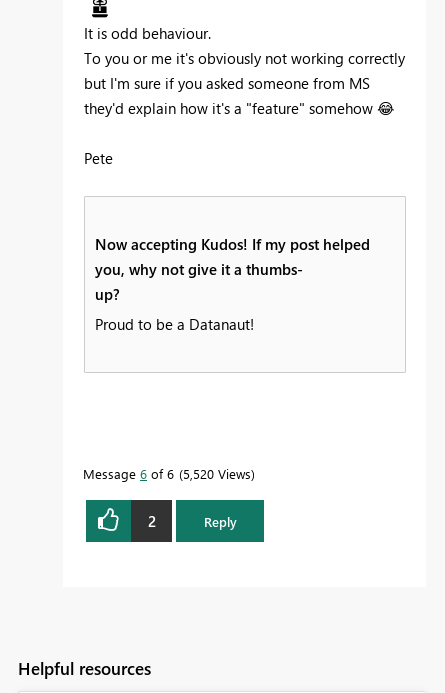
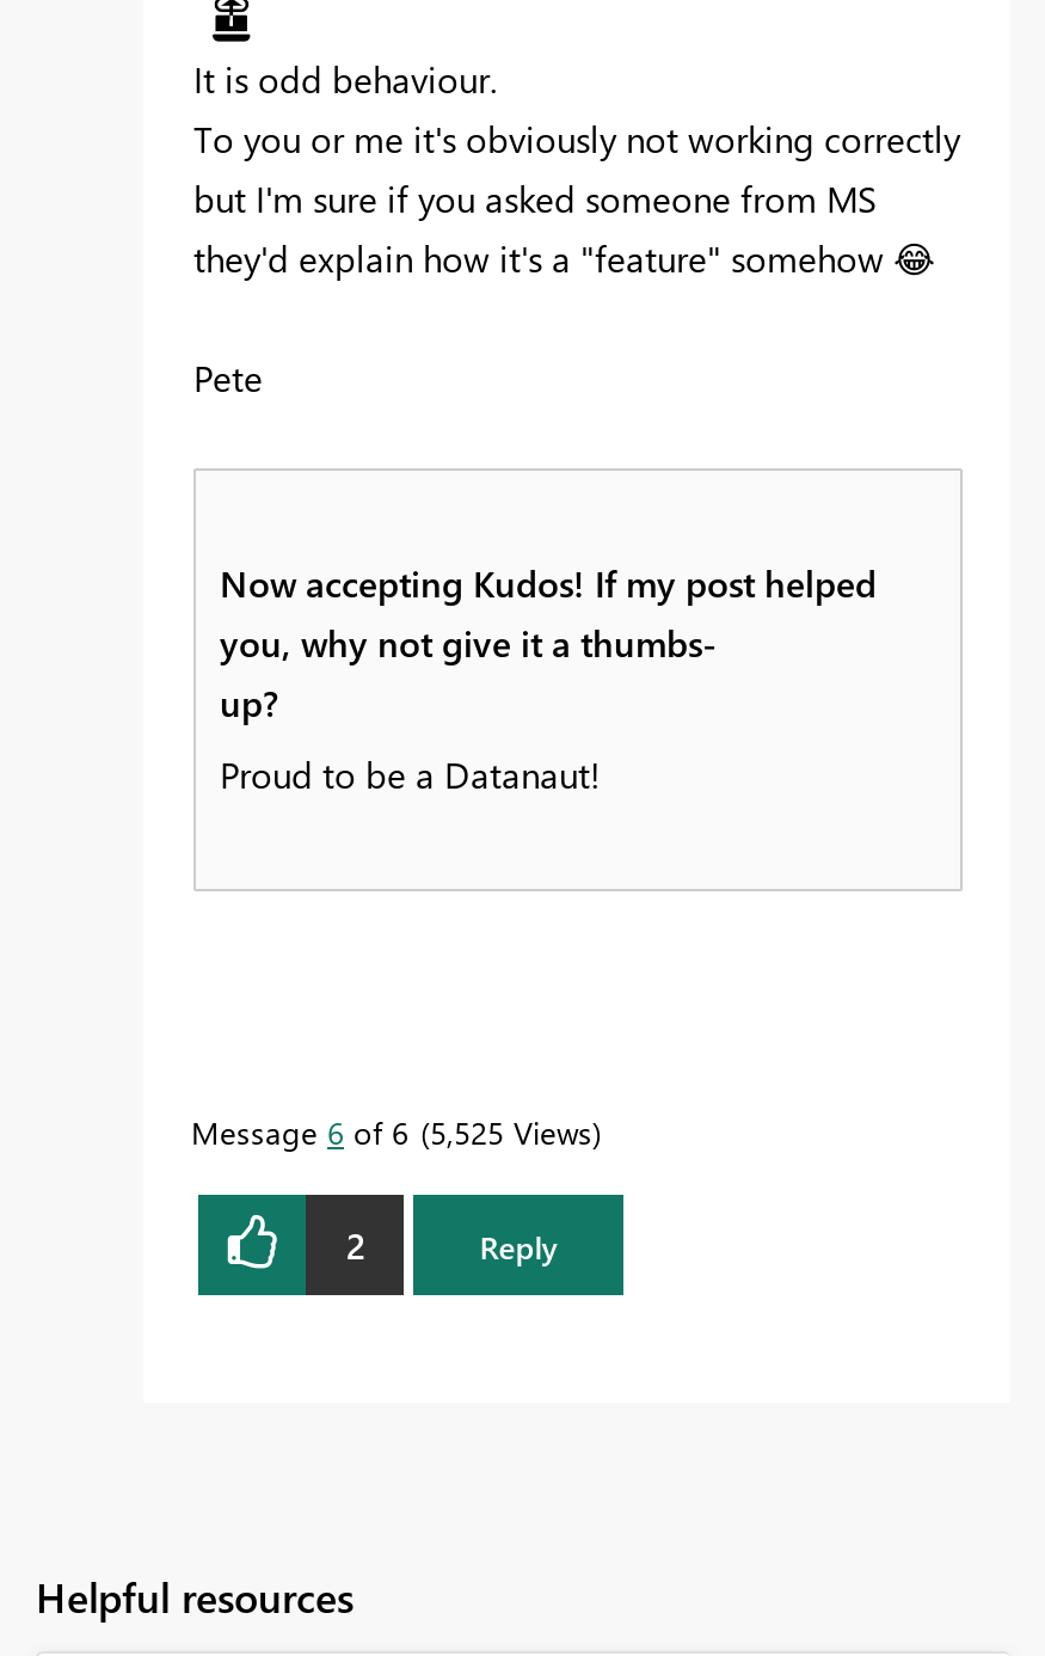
- Message 6 of 6 5,520 Views
+ Message 6 of 6 5,525 Views
